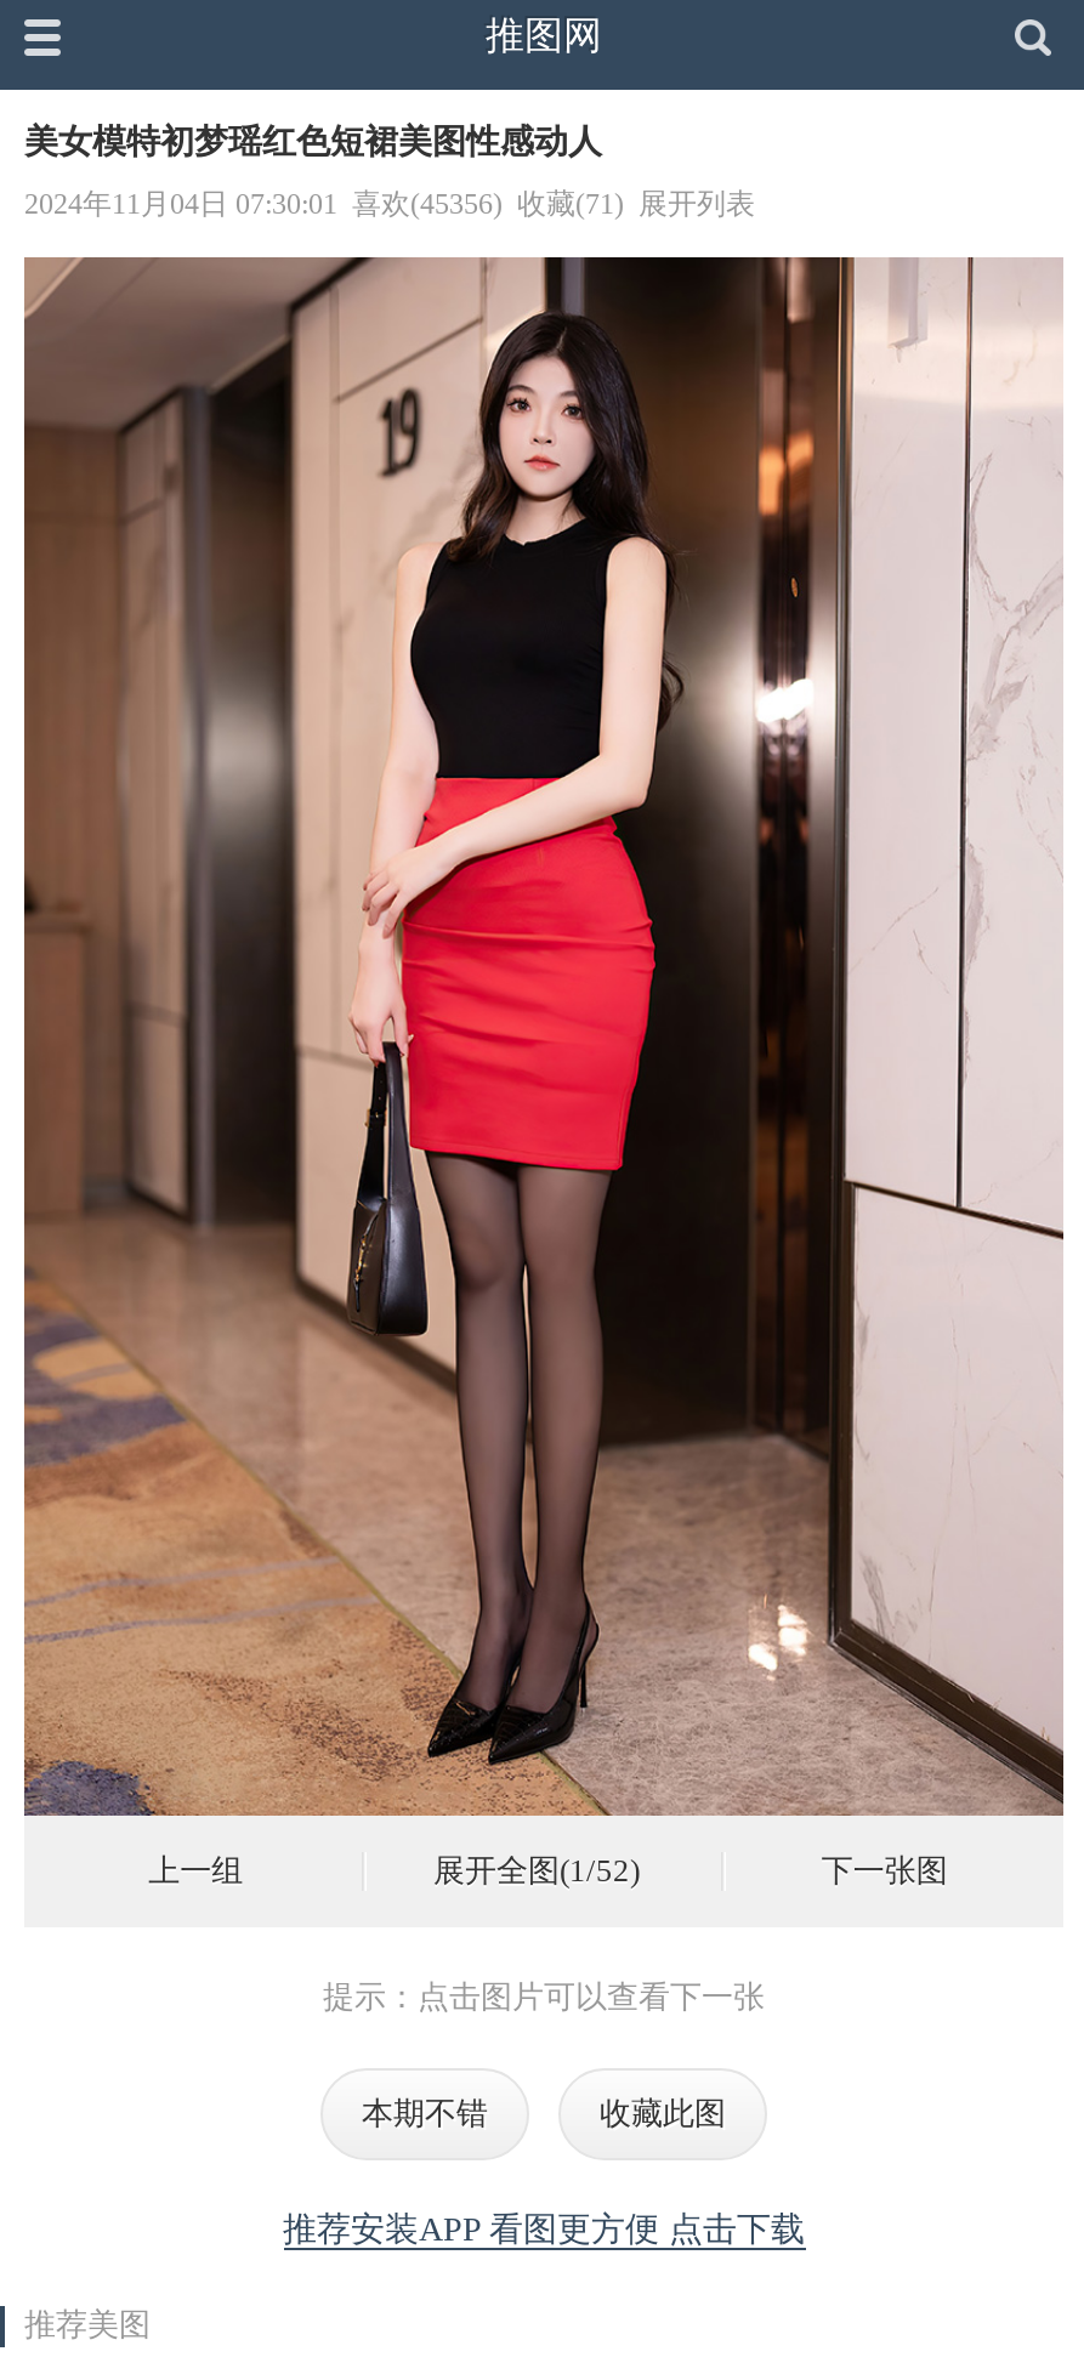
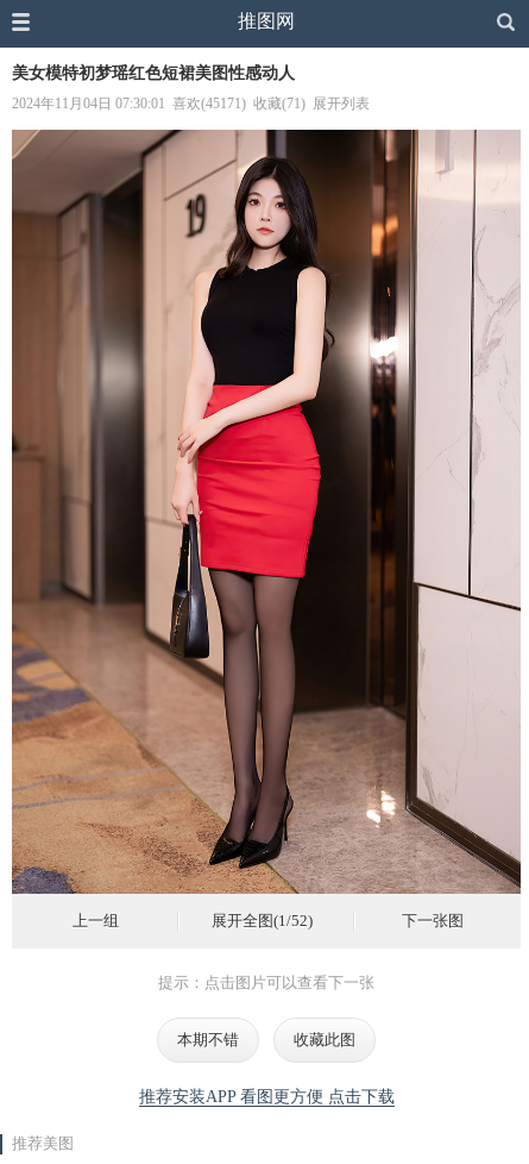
- 2024年11月04日 07:30:01 喜欢(45356) 收藏(71) 展开列表
+ 2024年11月04日 07:30:01 喜欢(45171) 收藏(71) 展开列表
